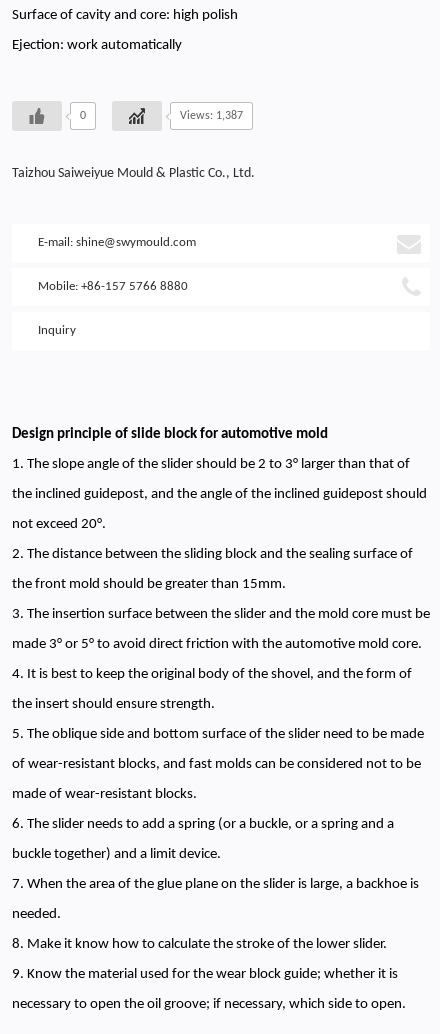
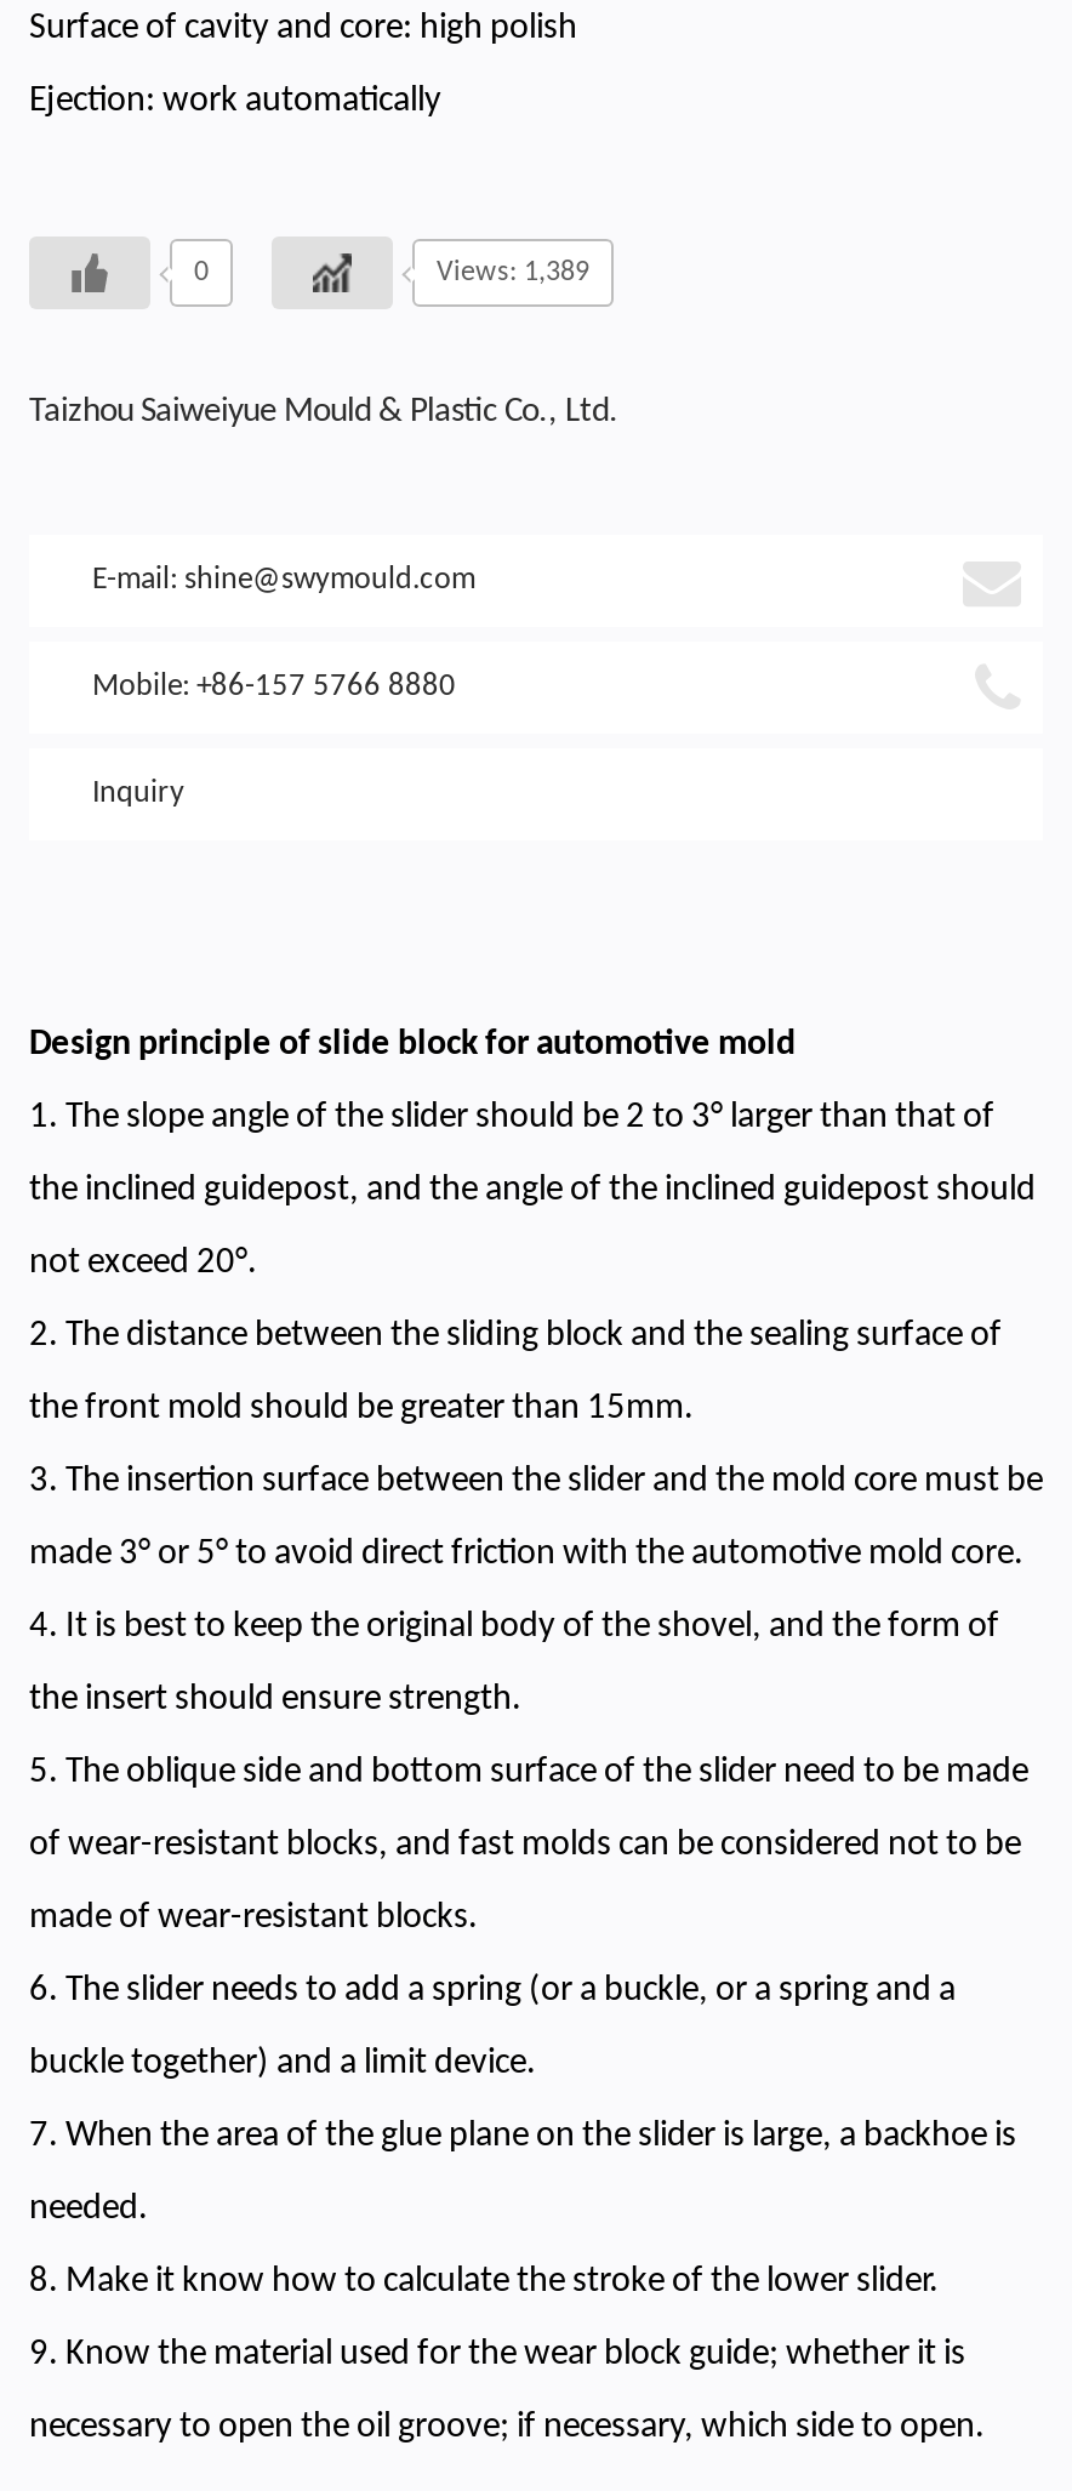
- Views: 1,387
+ Views: 1,389
